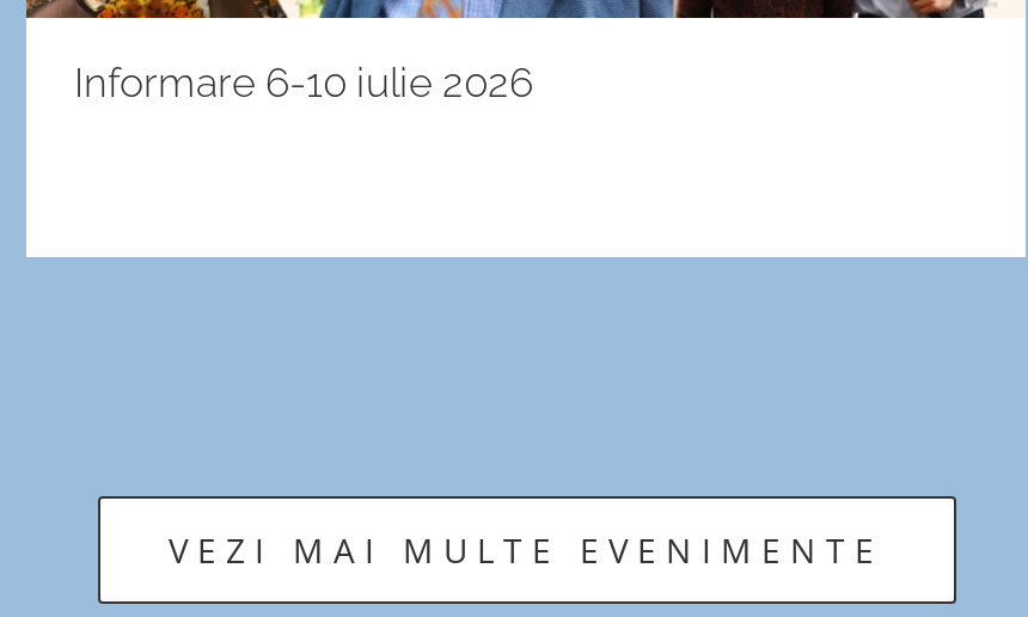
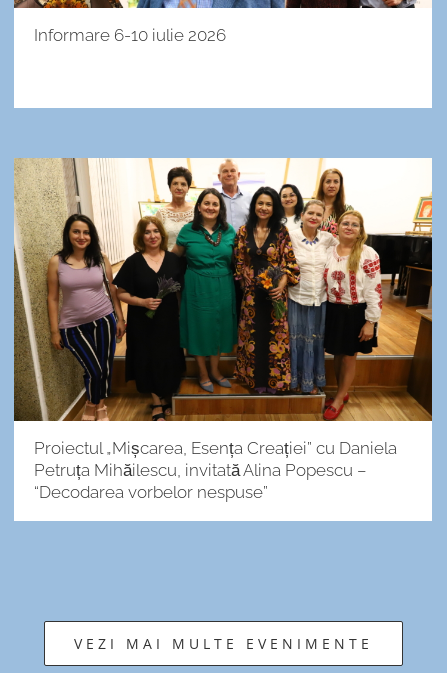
+ [image]
+ Proiectul „Mișcarea, Esența Creației” cu Daniela
+ Petruța Mihăilescu, invitată Alina Popescu –
+ “Decodarea vorbelor nespuse”
